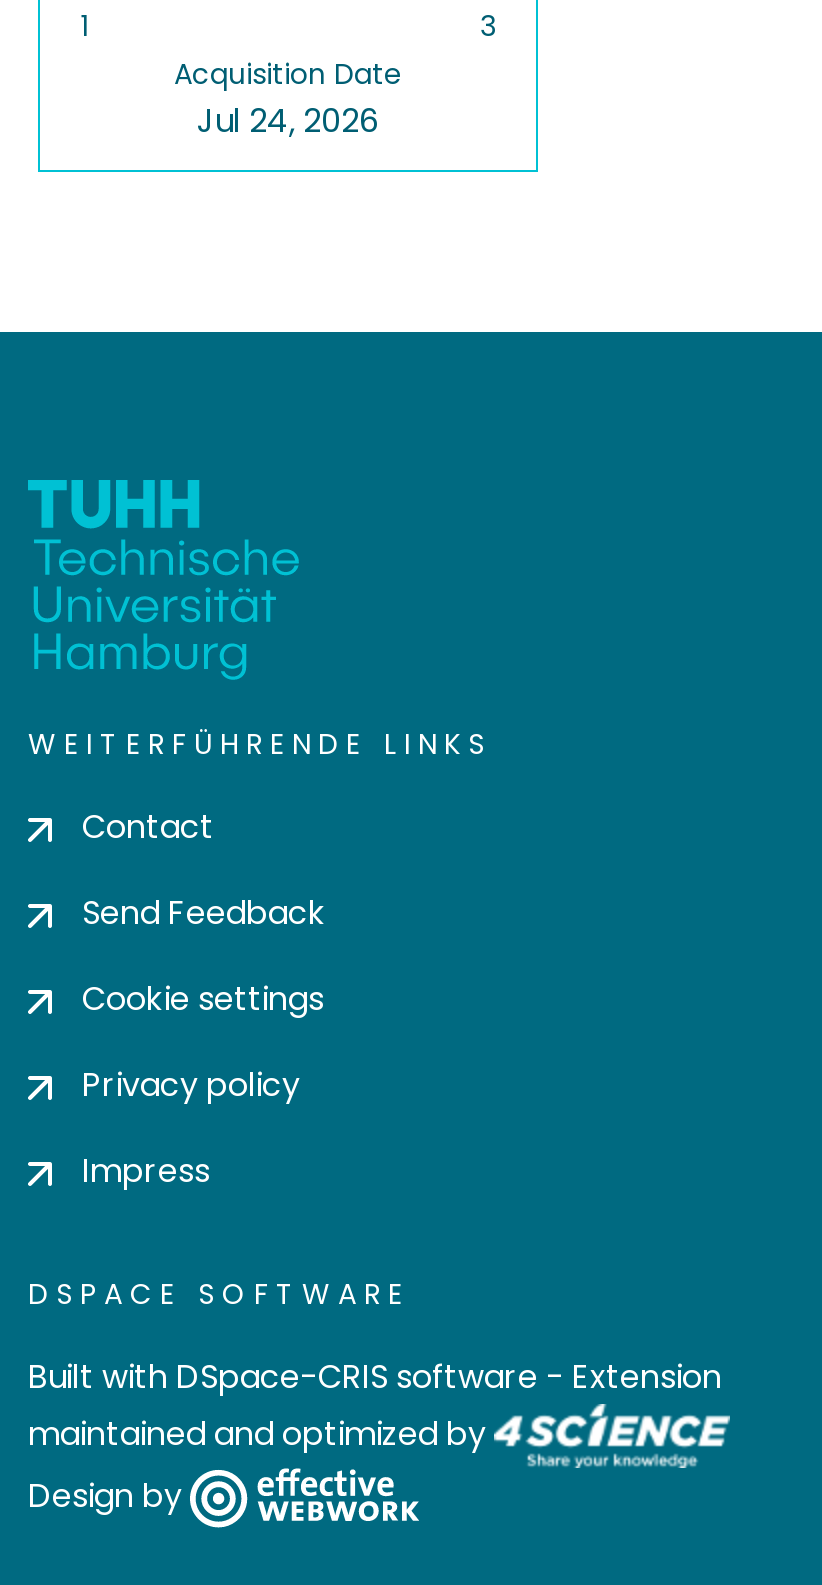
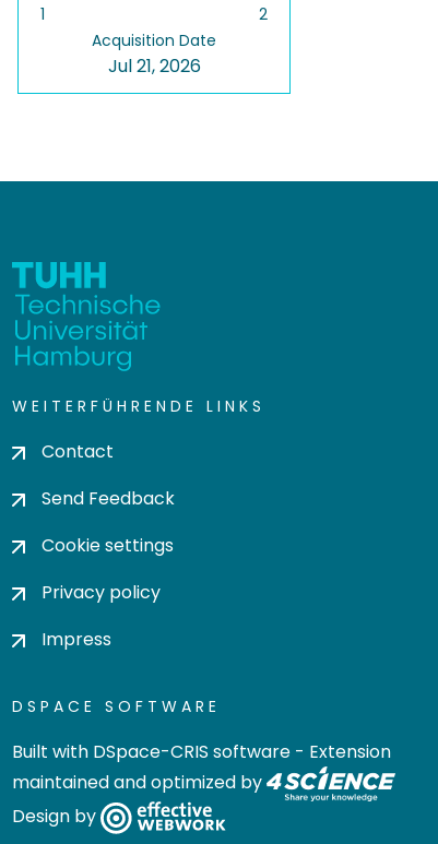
- 3
+ 2

- Jul 24, 2026
+ Jul 21, 2026
